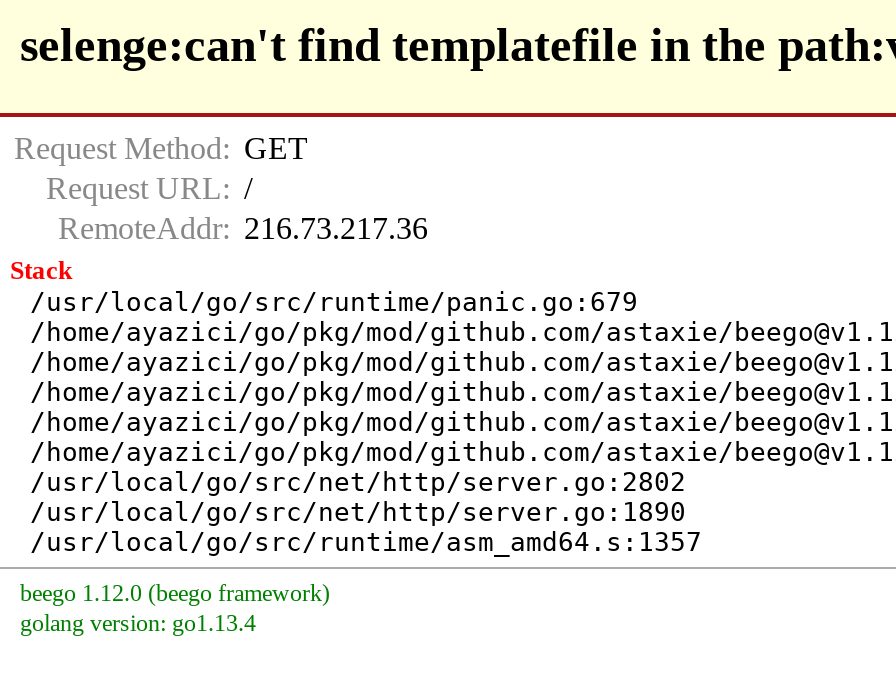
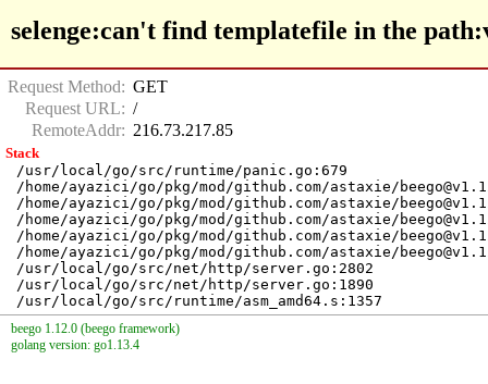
- RemoteAddr: 216.73.217.36
+ RemoteAddr: 216.73.217.85
